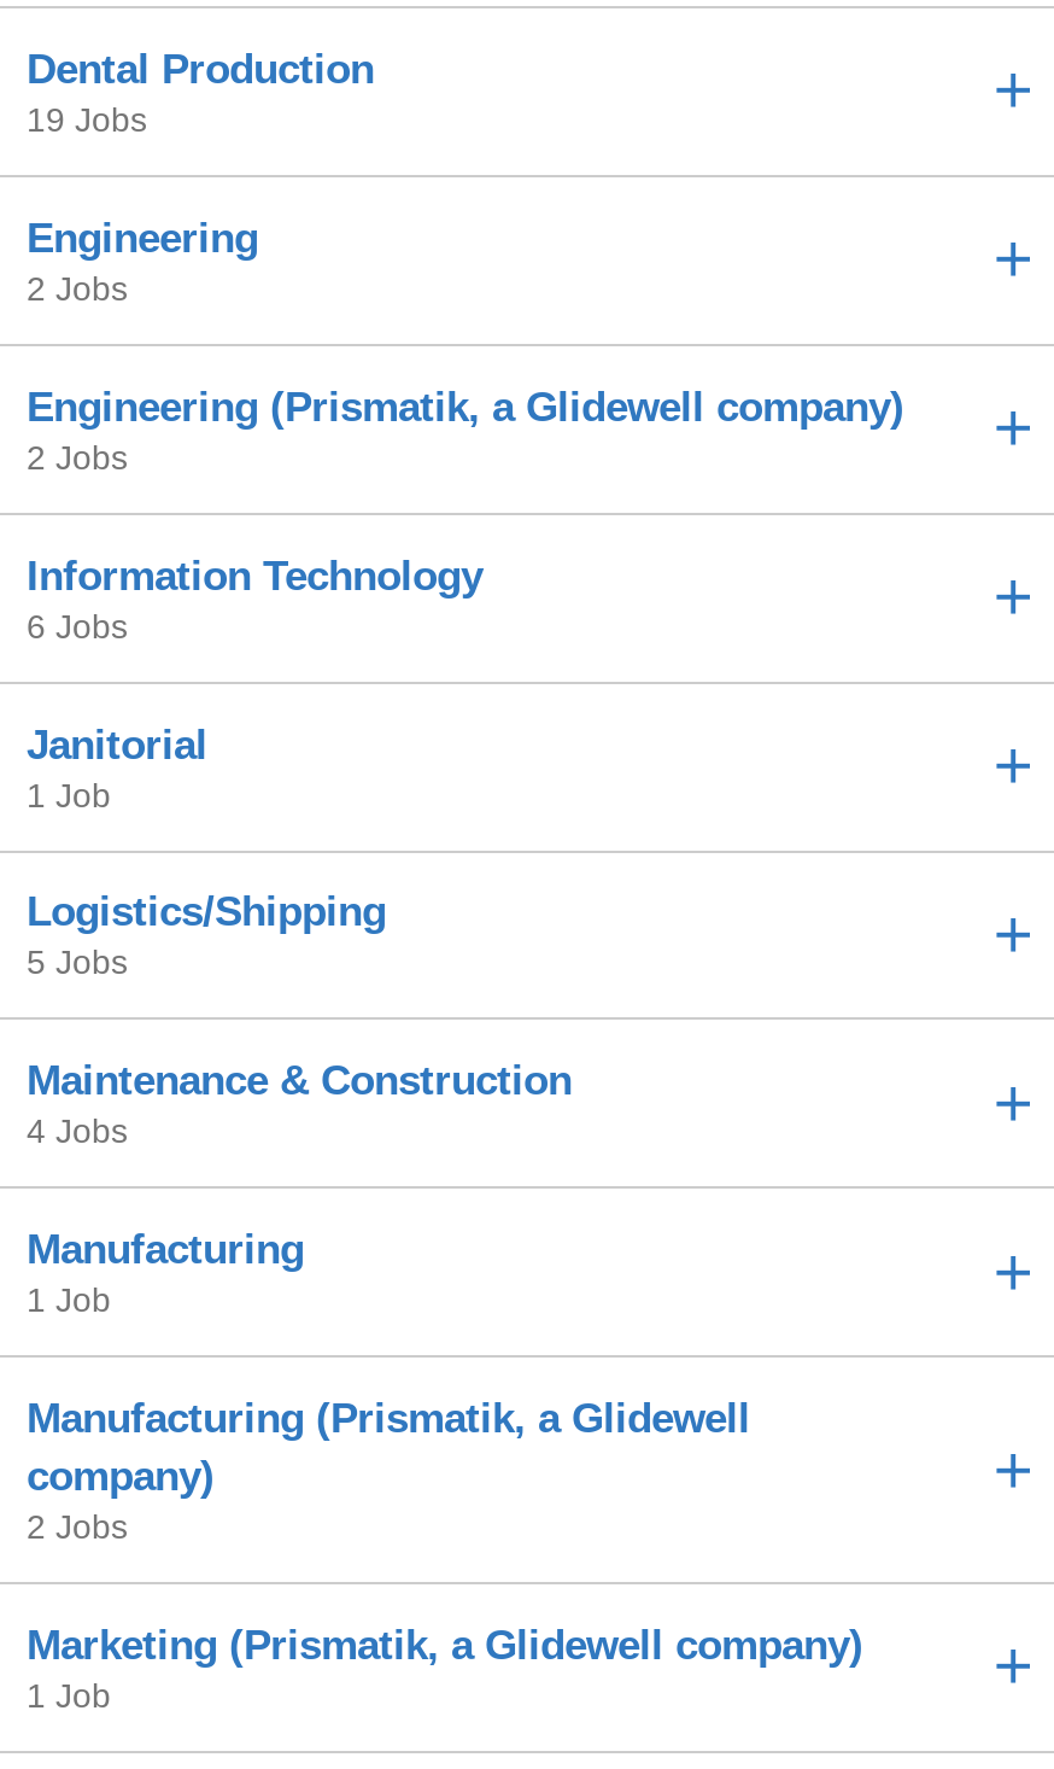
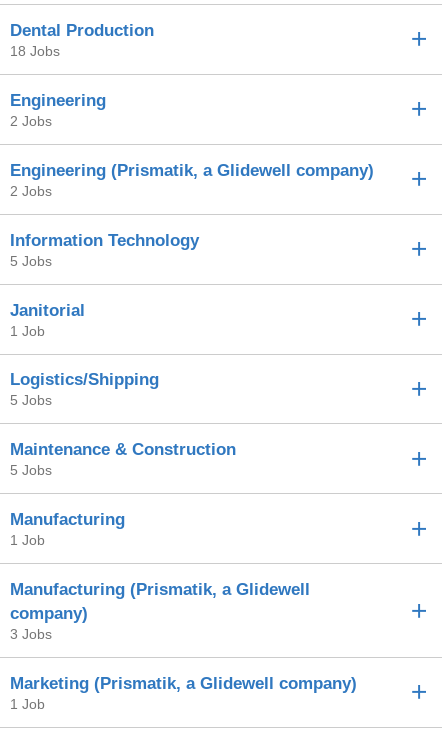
- 19 Jobs
+ 18 Jobs

- 6 Jobs
+ 5 Jobs

- 4 Jobs
+ 5 Jobs

- 2 Jobs
+ 3 Jobs
